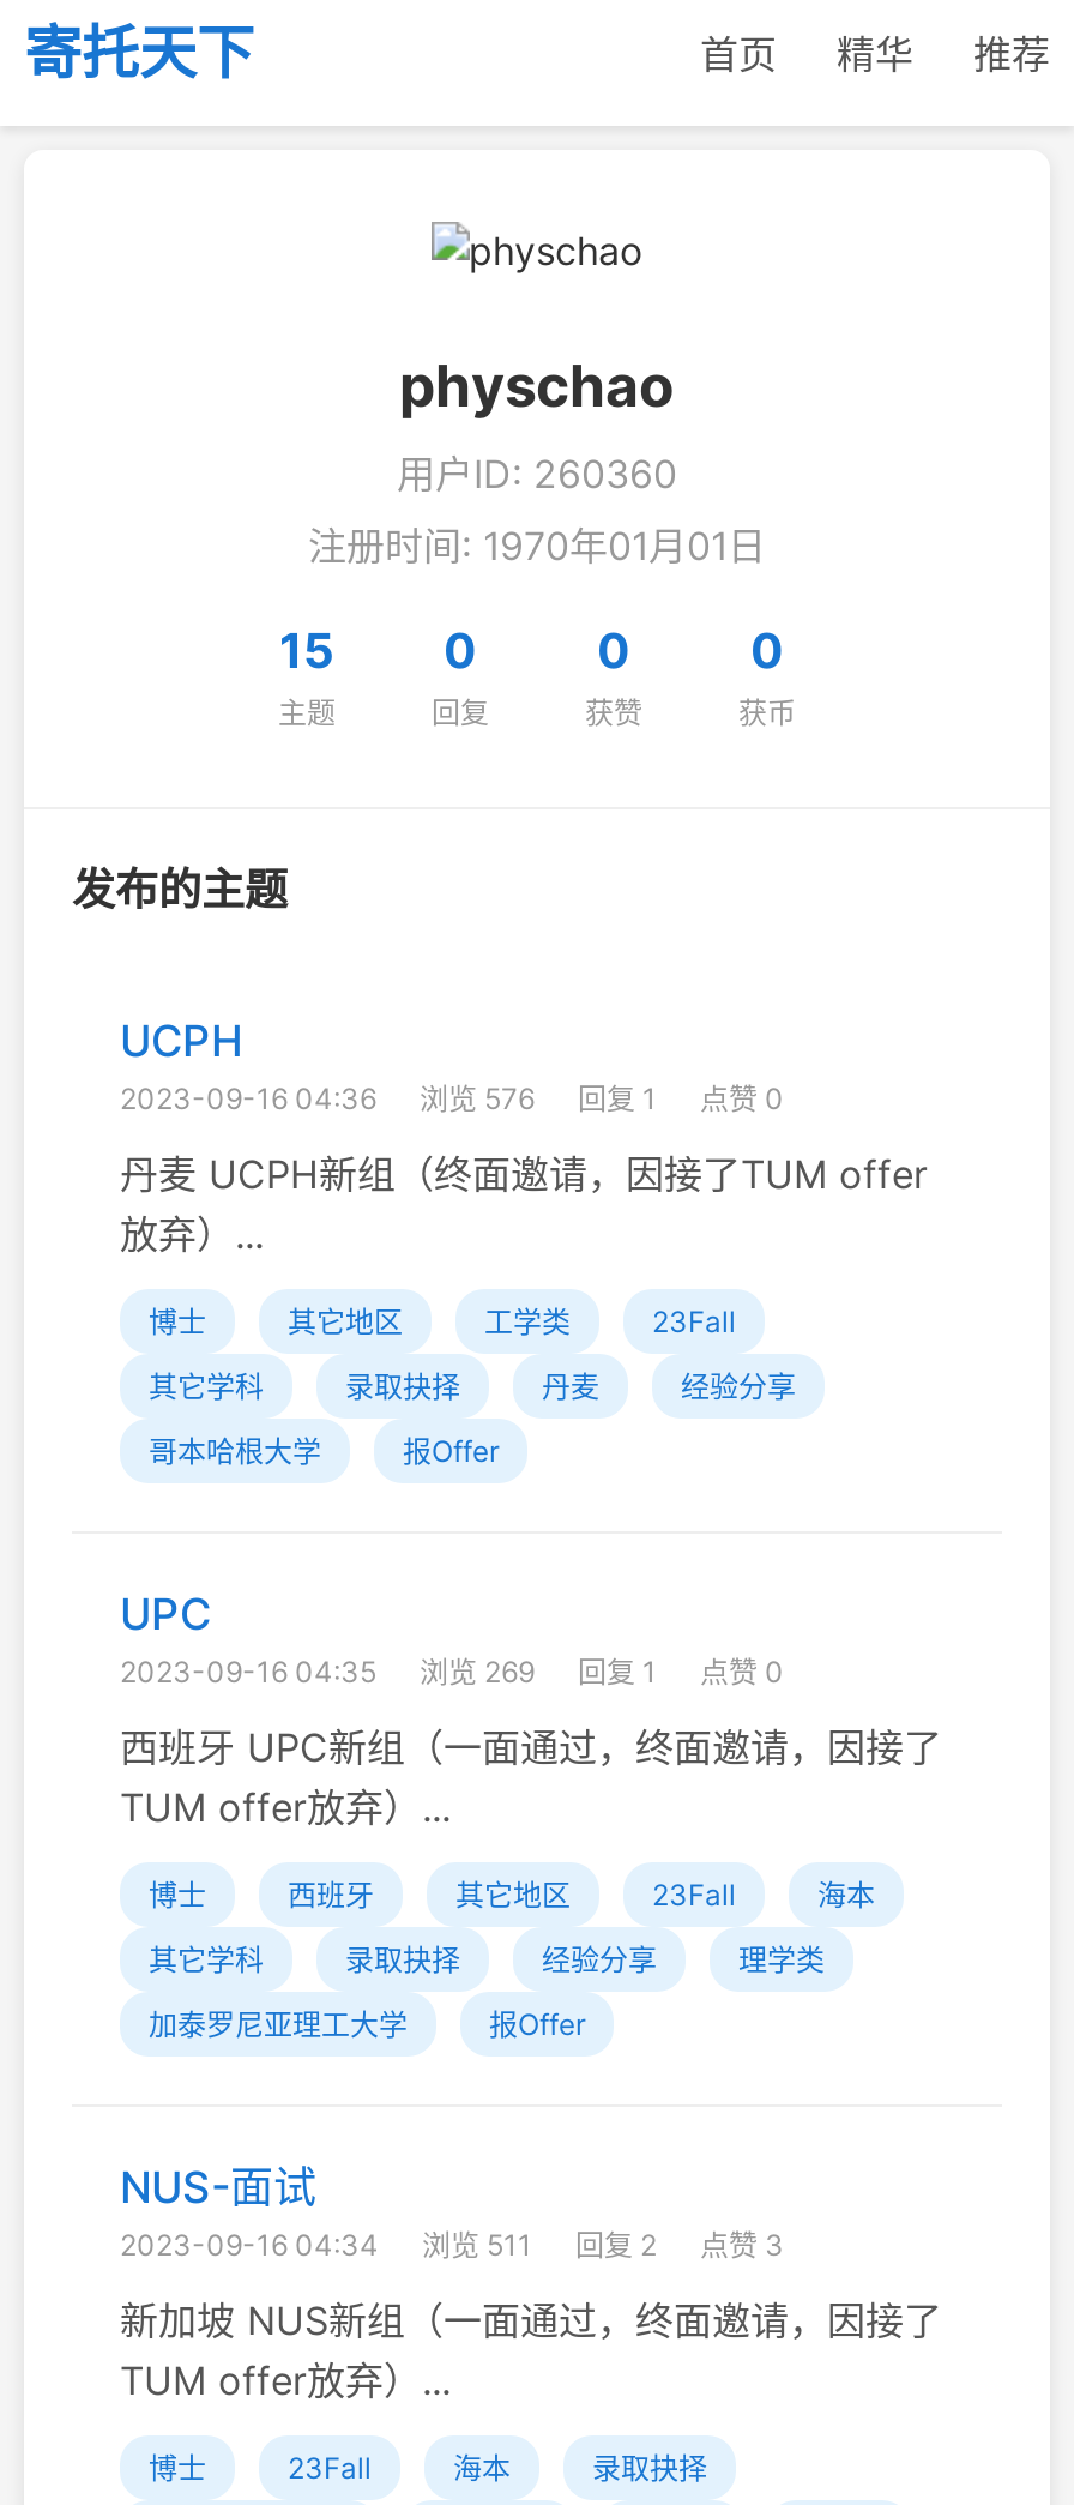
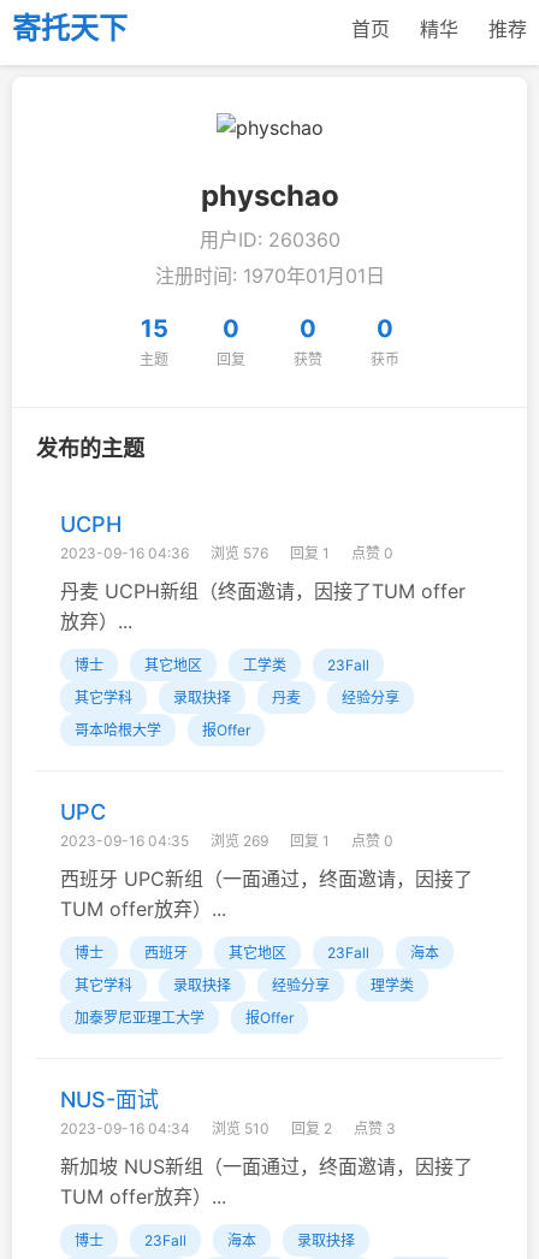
- 2023-09-16 04:34 浏览 511 回复 2 点赞 3
+ 2023-09-16 04:34 浏览 510 回复 2 点赞 3
